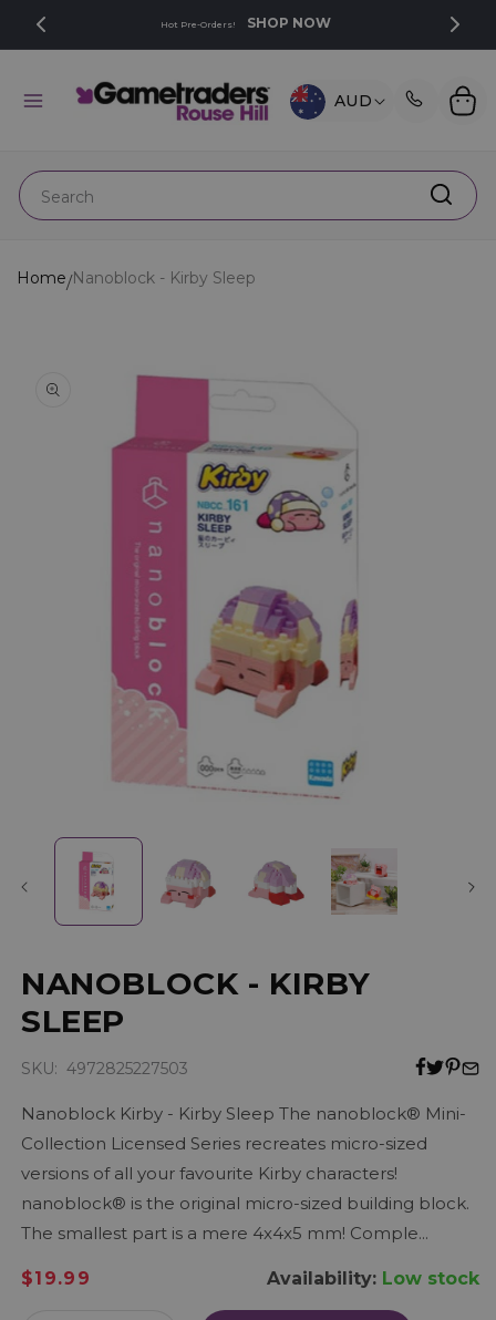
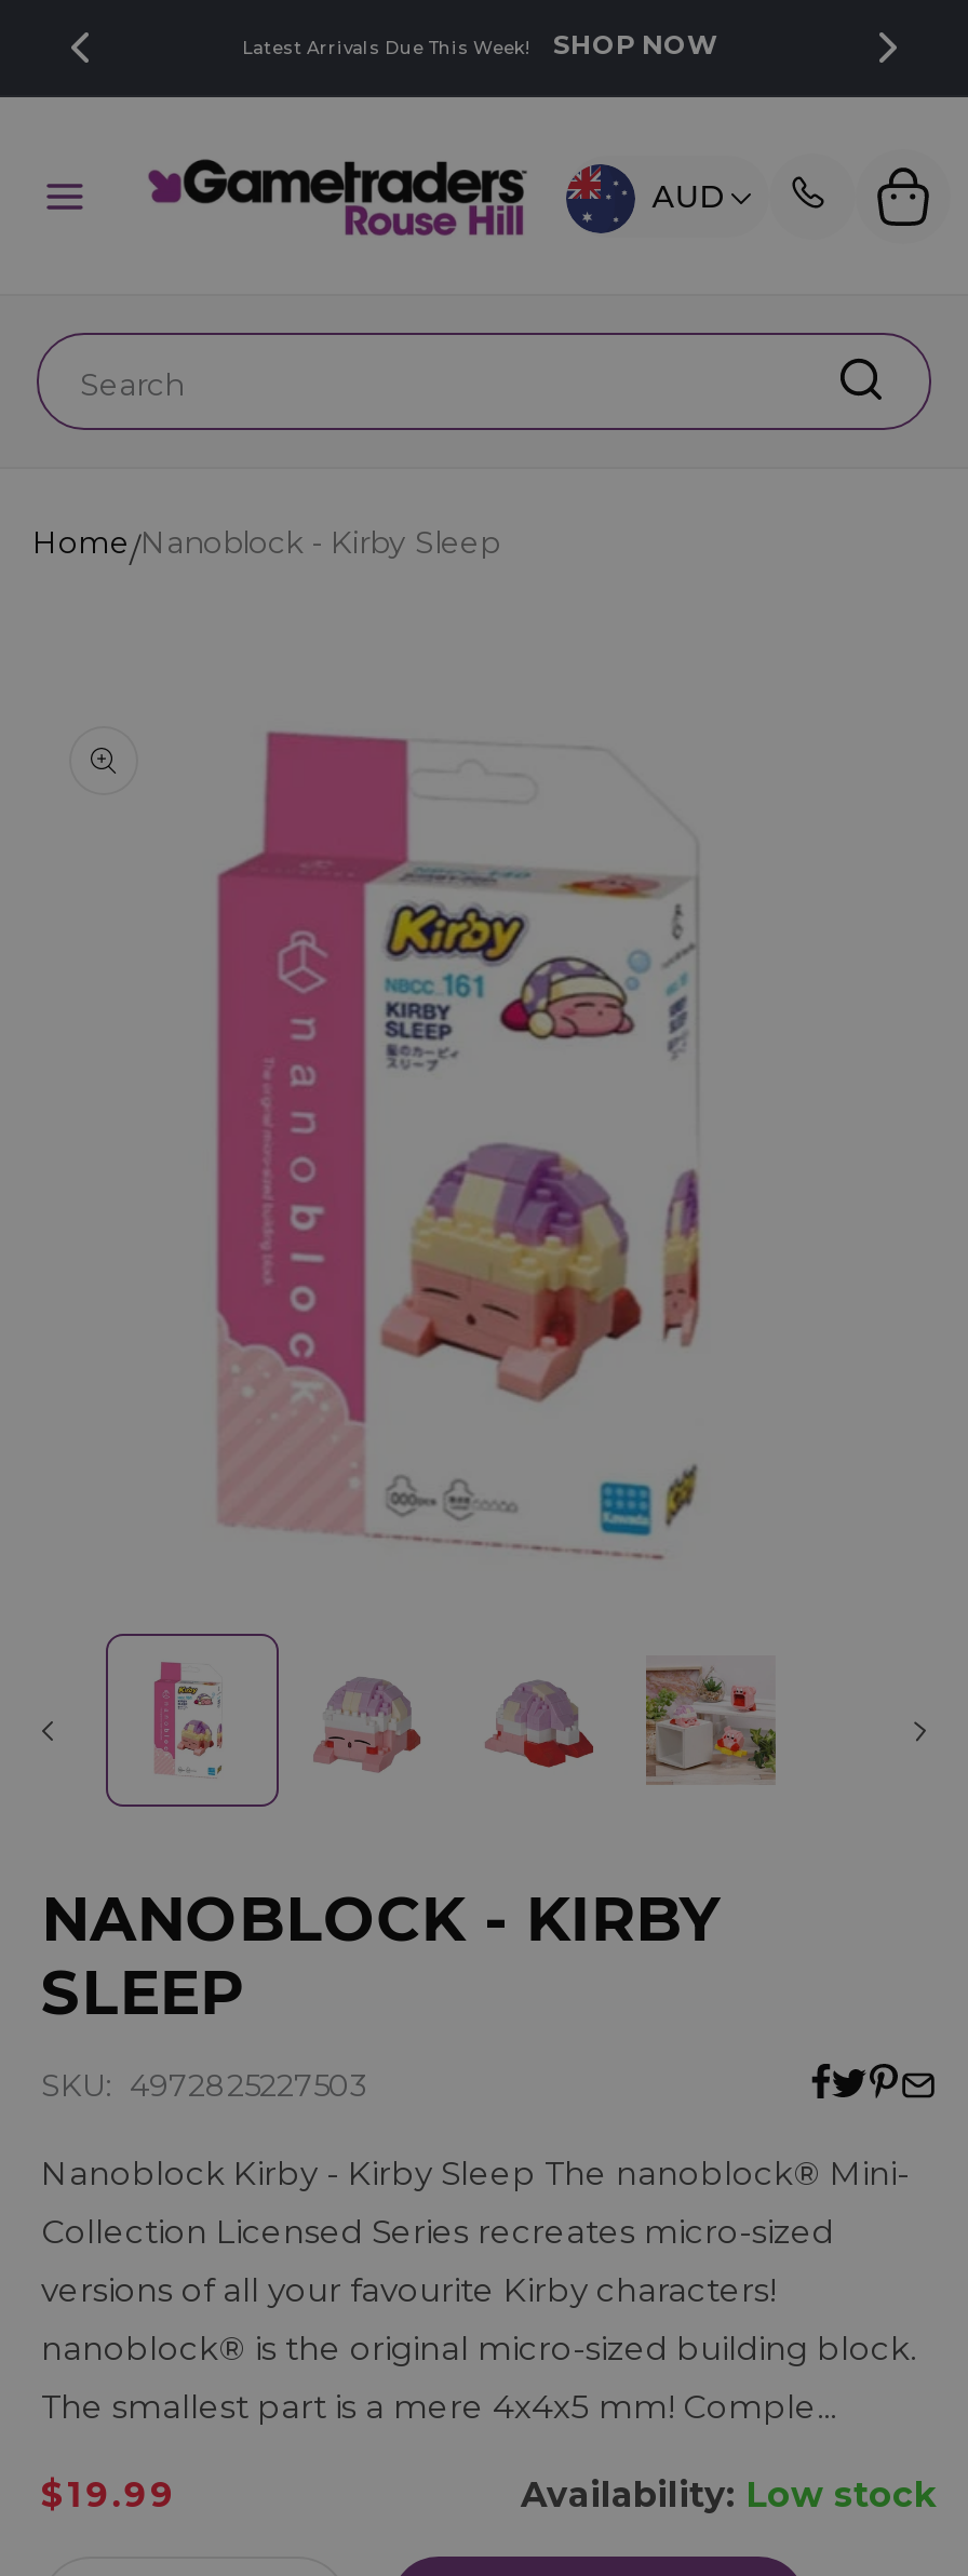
- Hot Pre-Orders!
+ Latest Arrivals Due This Week!
